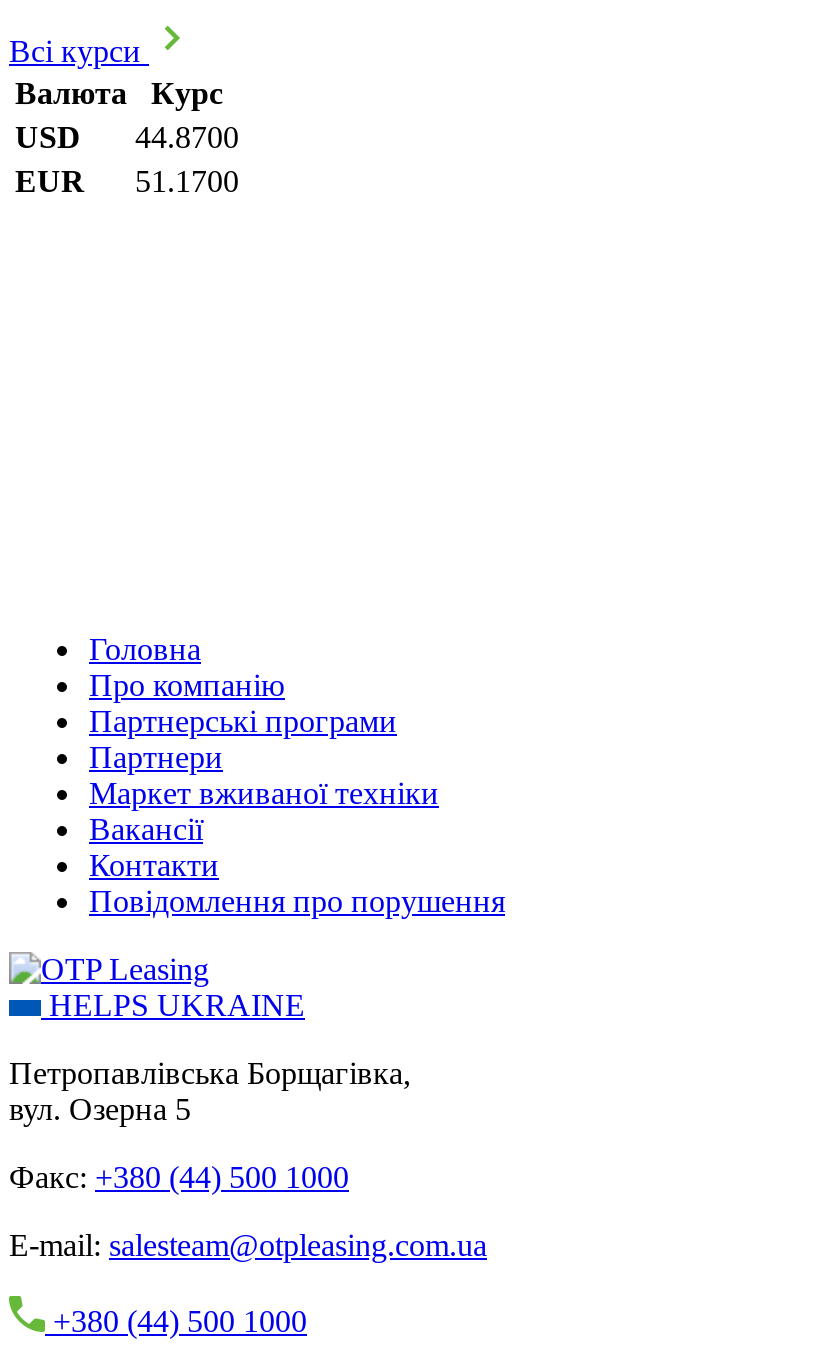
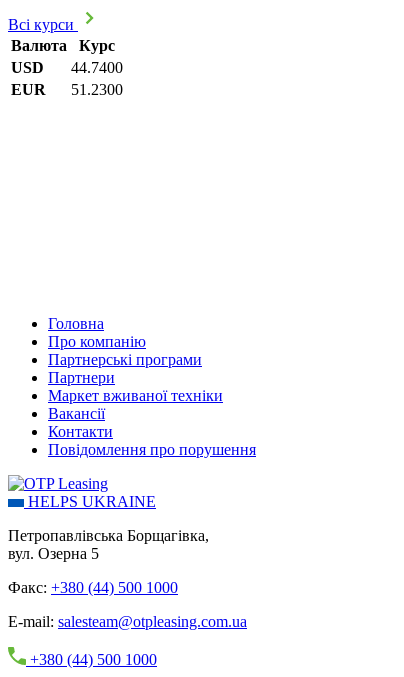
- USD 44.8700
+ USD 44.7400

- EUR 51.1700
+ EUR 51.2300
